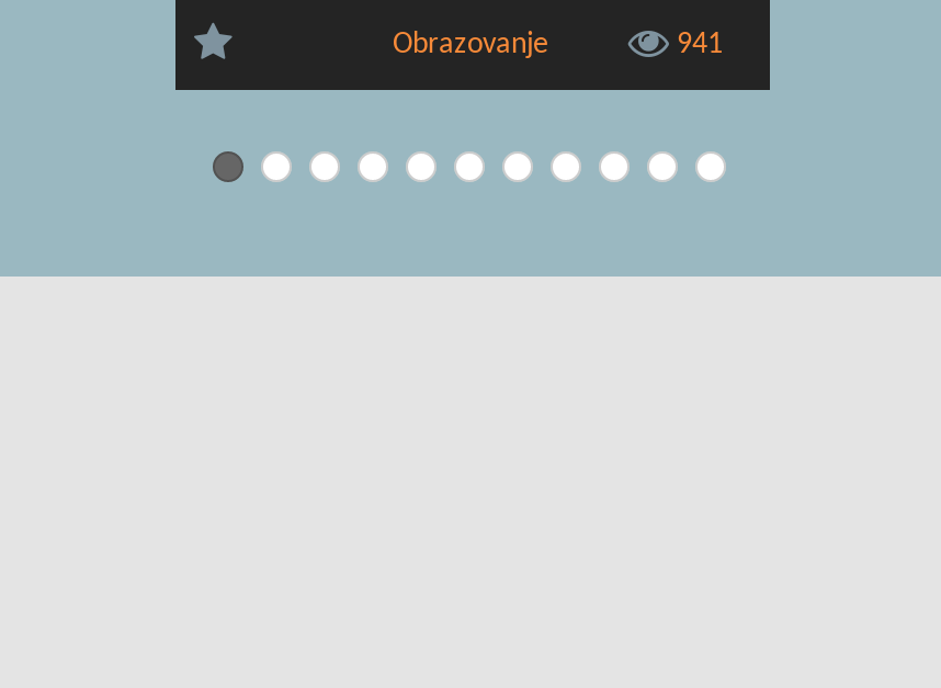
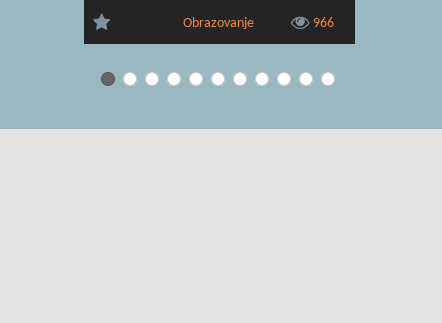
- 941
+ 966
